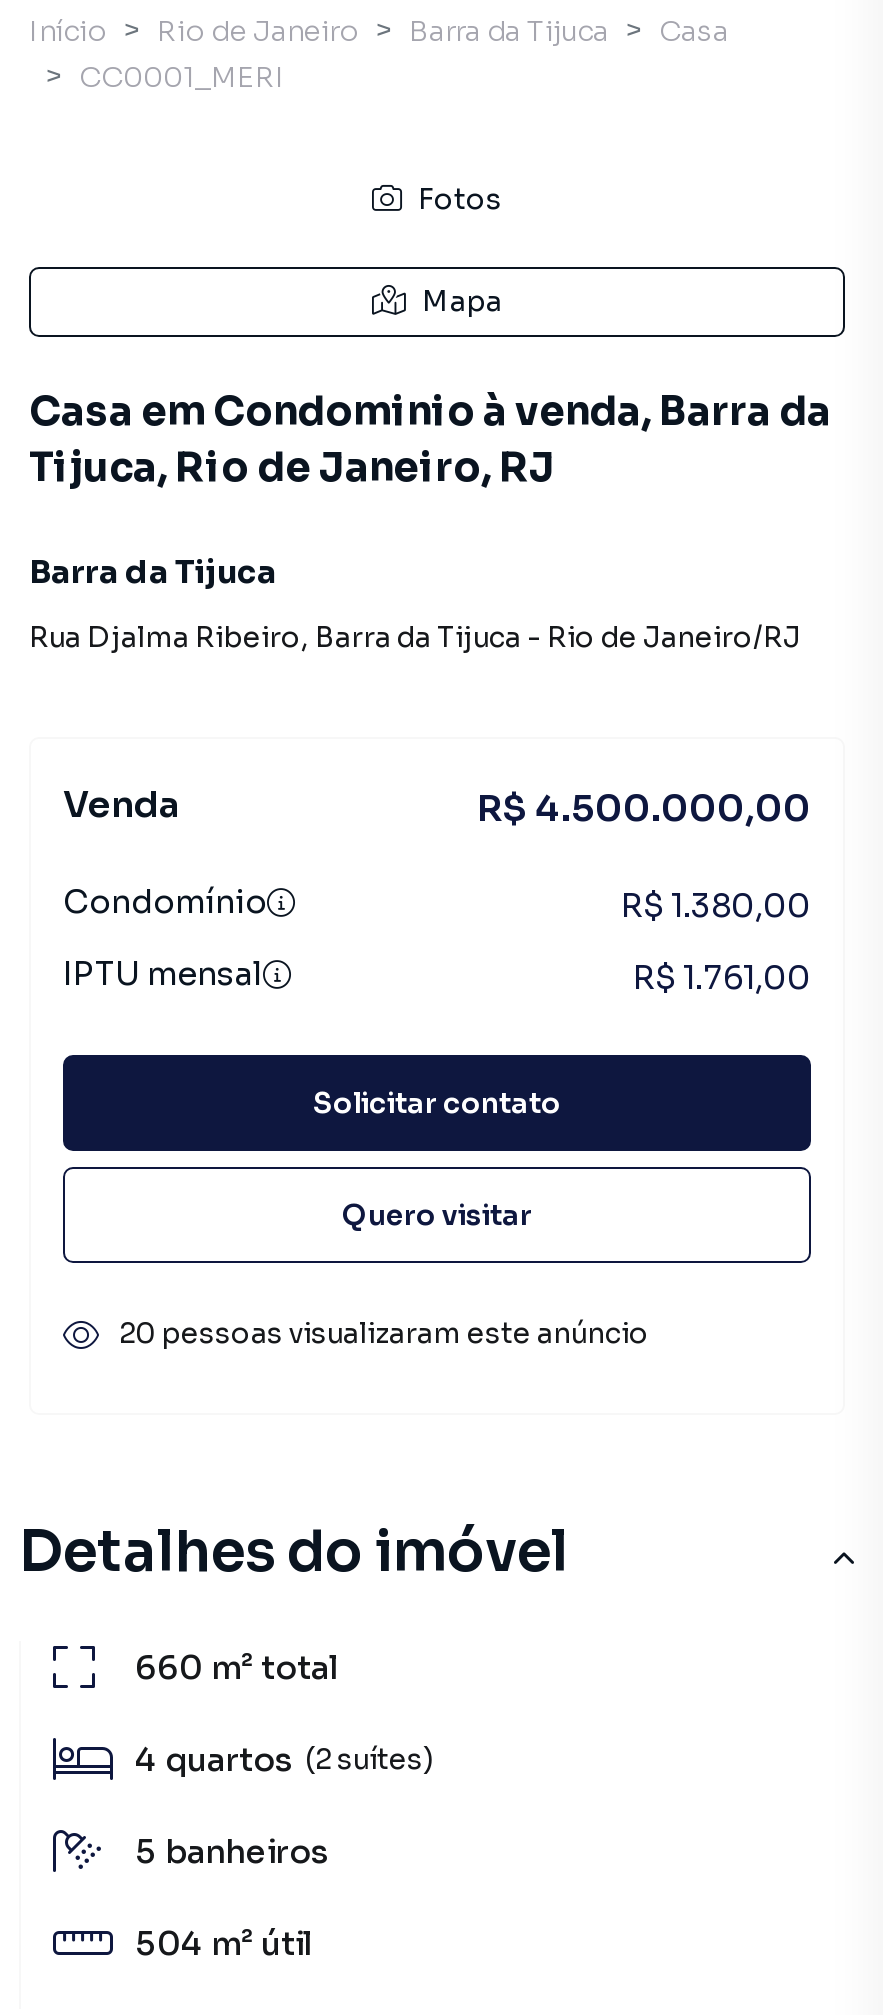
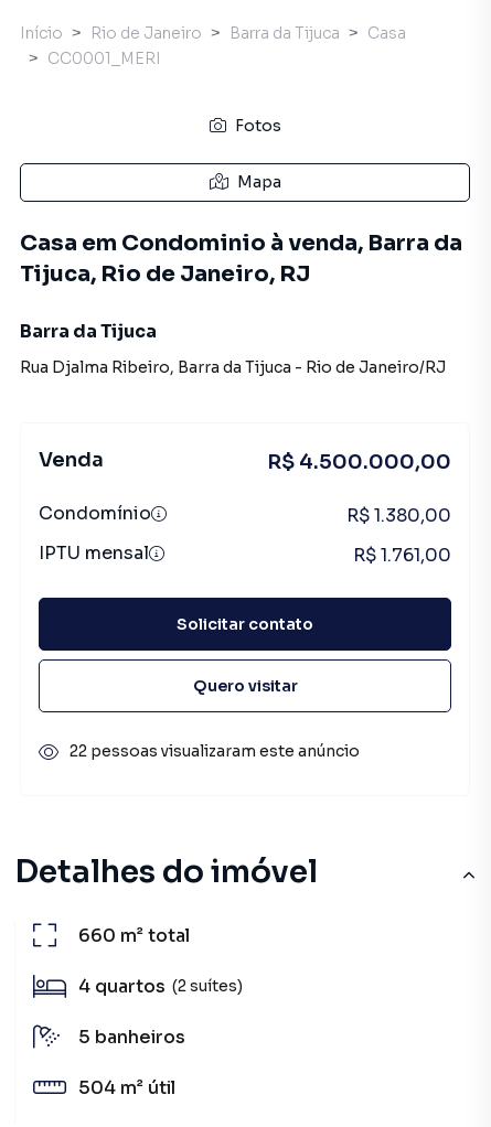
- 20 pessoas visualizaram este anúncio
+ 22 pessoas visualizaram este anúncio
